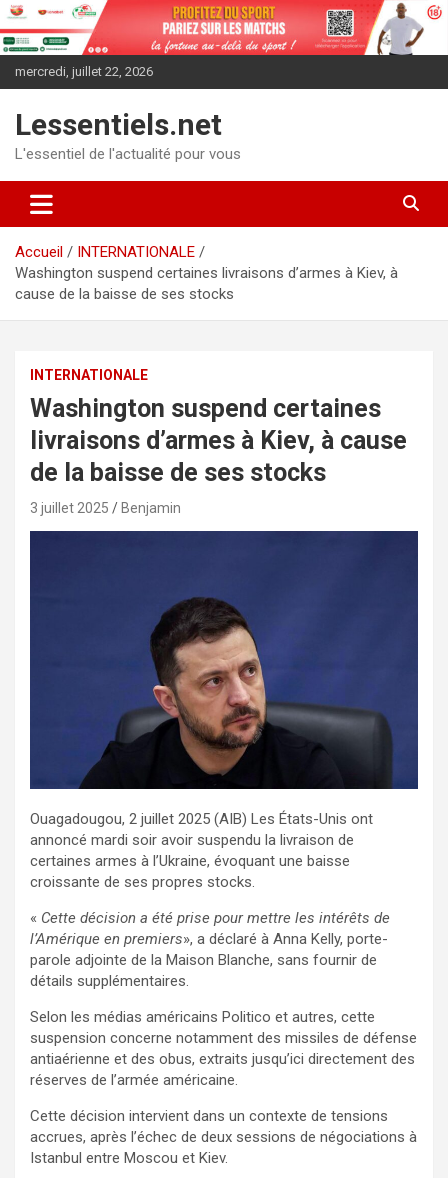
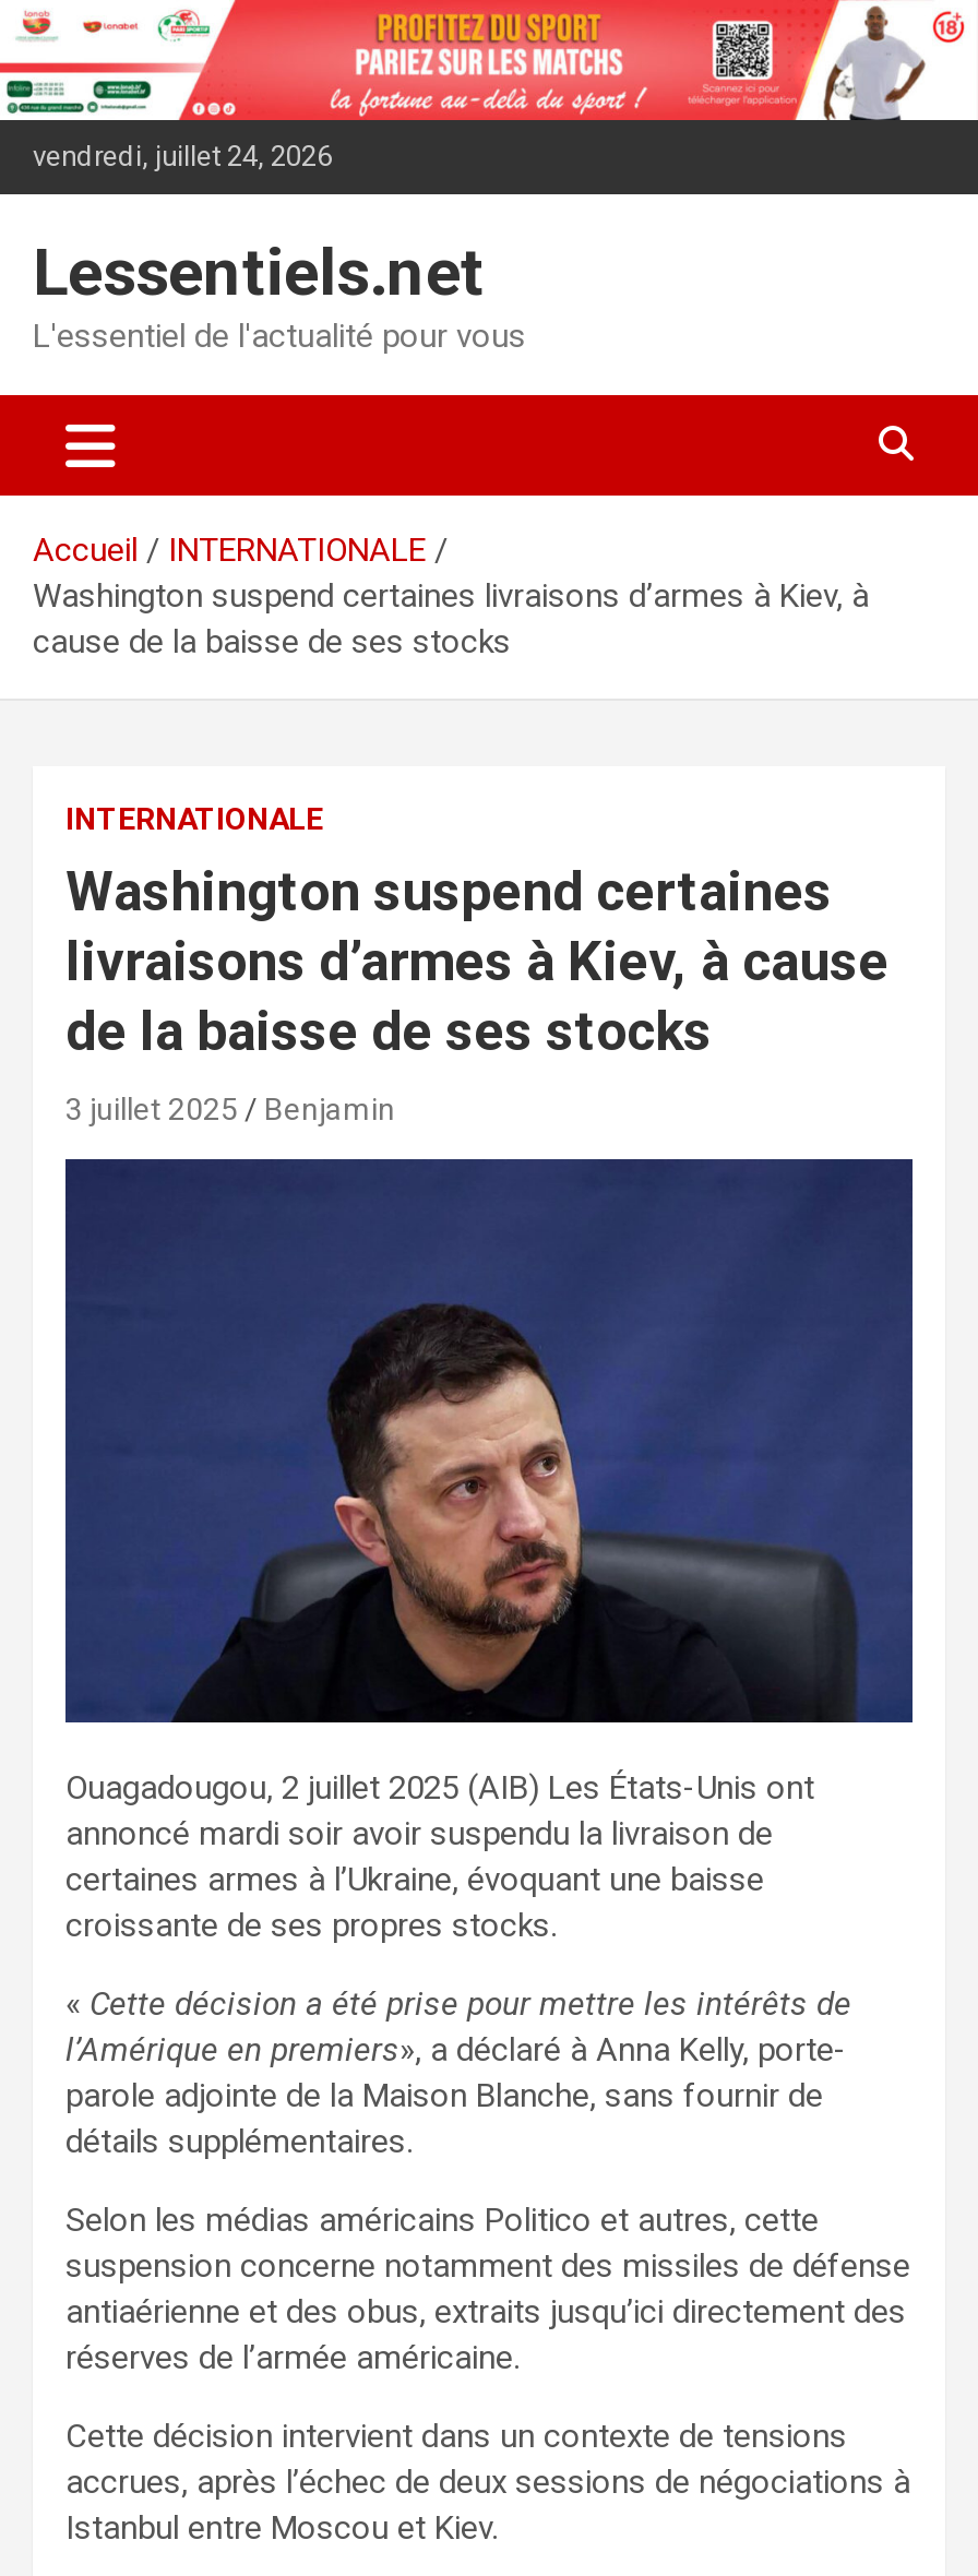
- mercredi, juillet 22, 2026
+ vendredi, juillet 24, 2026
